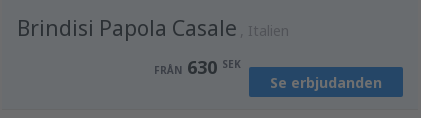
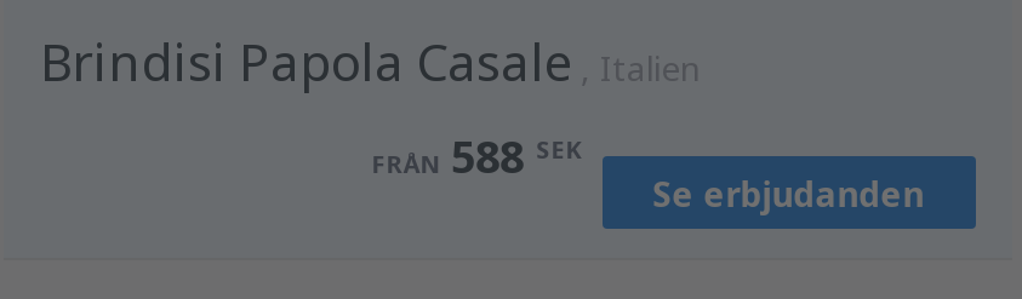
- FRÅN 630 SEK
+ FRÅN 588 SEK
